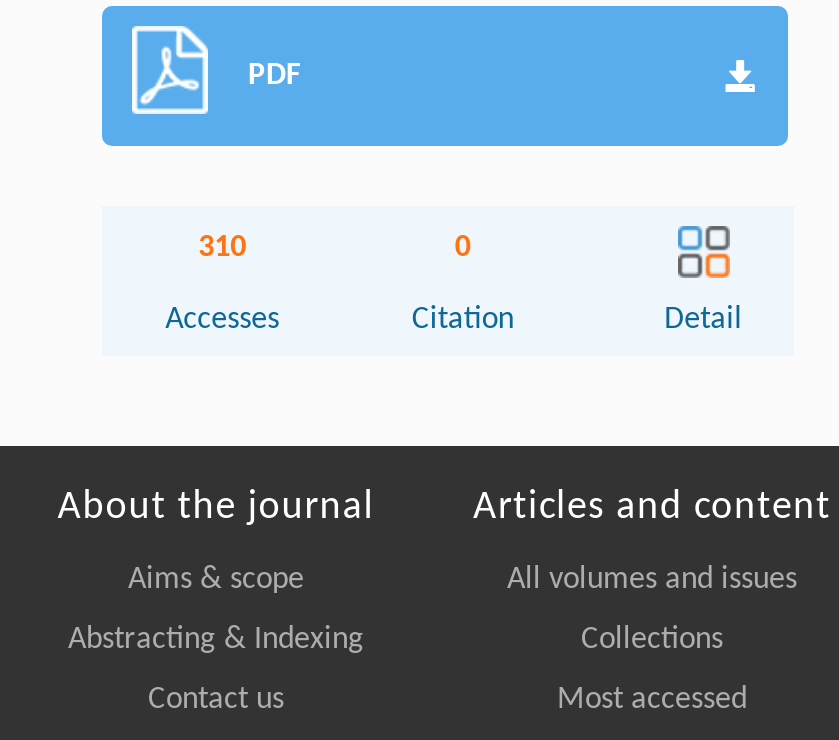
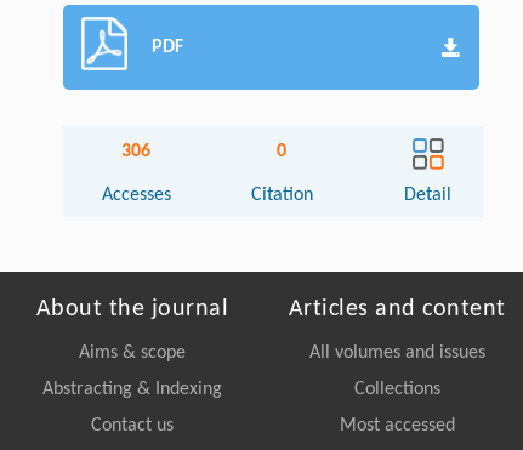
- 310
+ 306
